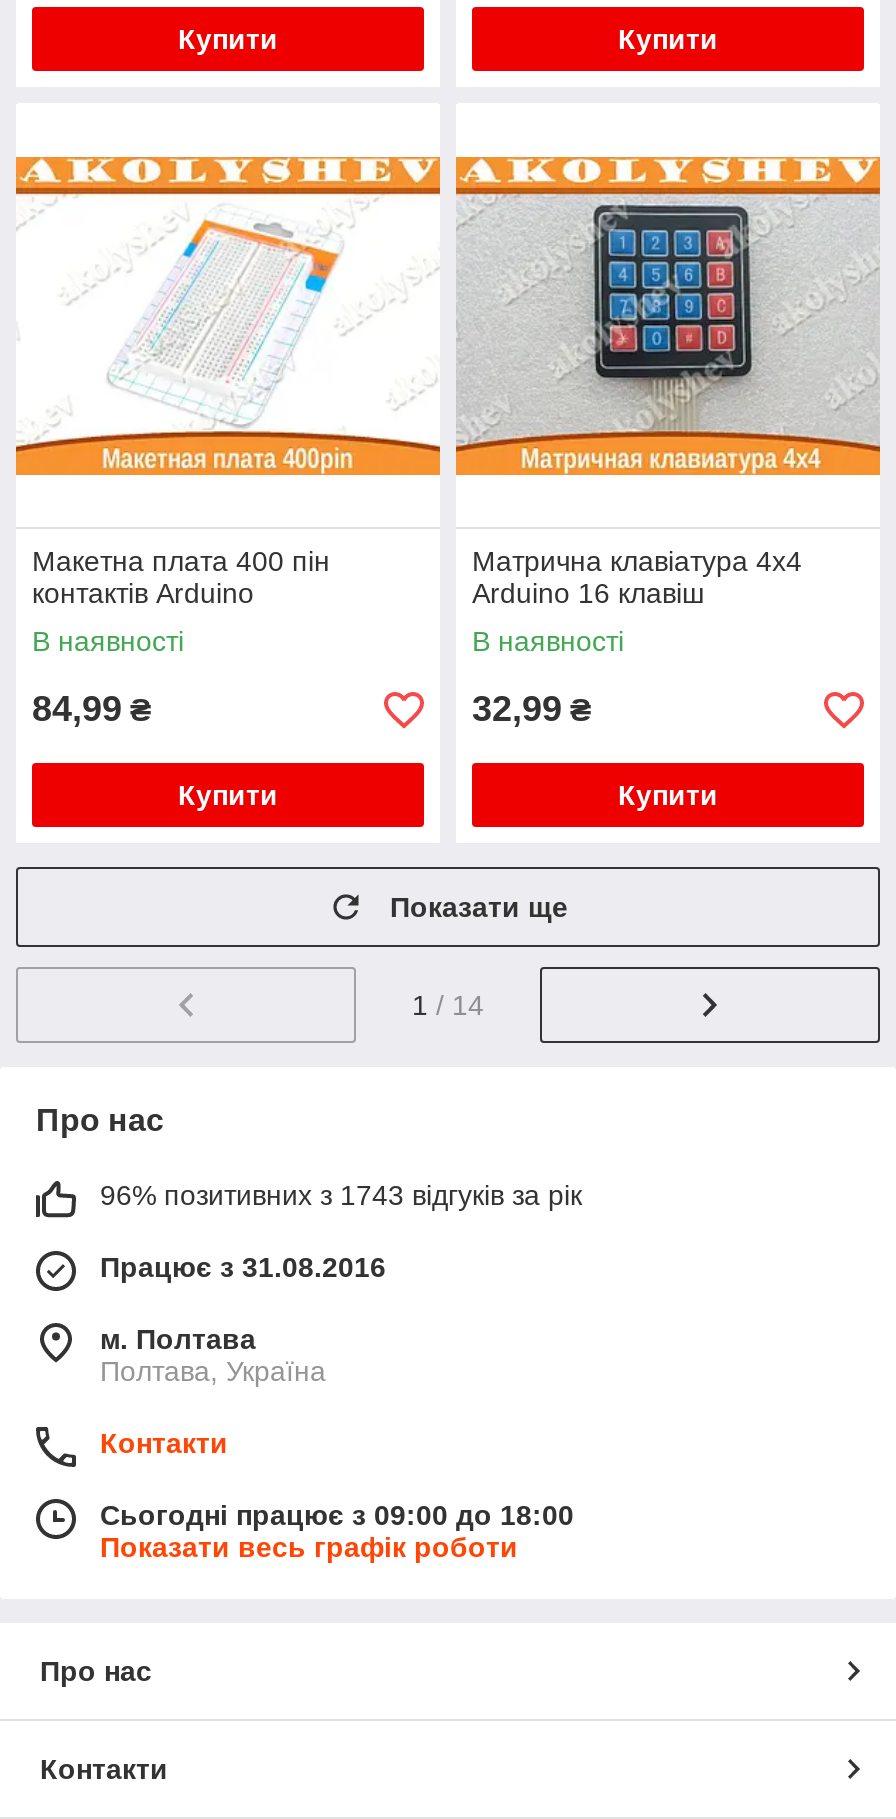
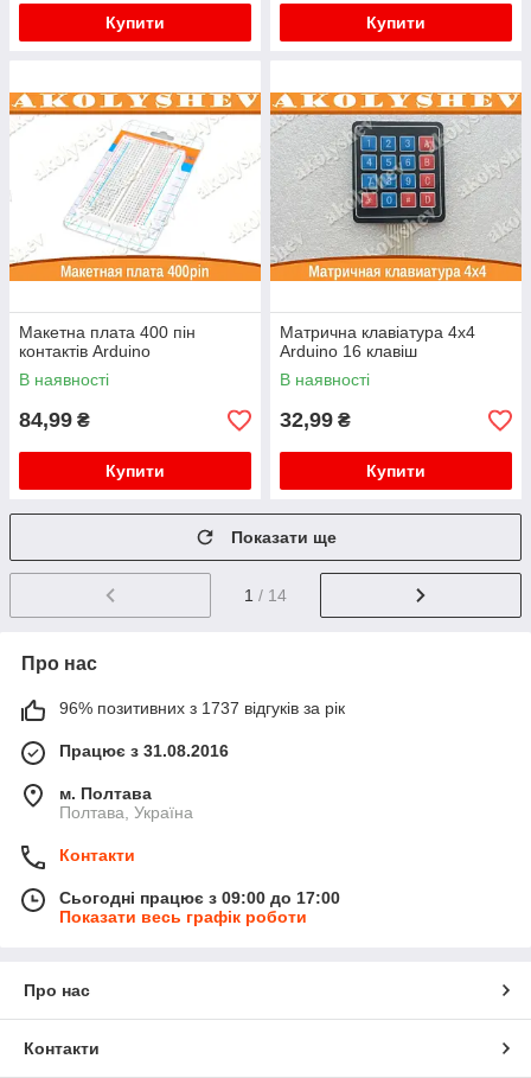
- 96% позитивних з 1743 відгуків за рік
+ 96% позитивних з 1737 відгуків за рік

- Сьогодні працює з 09:00 до 18:00
+ Сьогодні працює з 09:00 до 17:00
